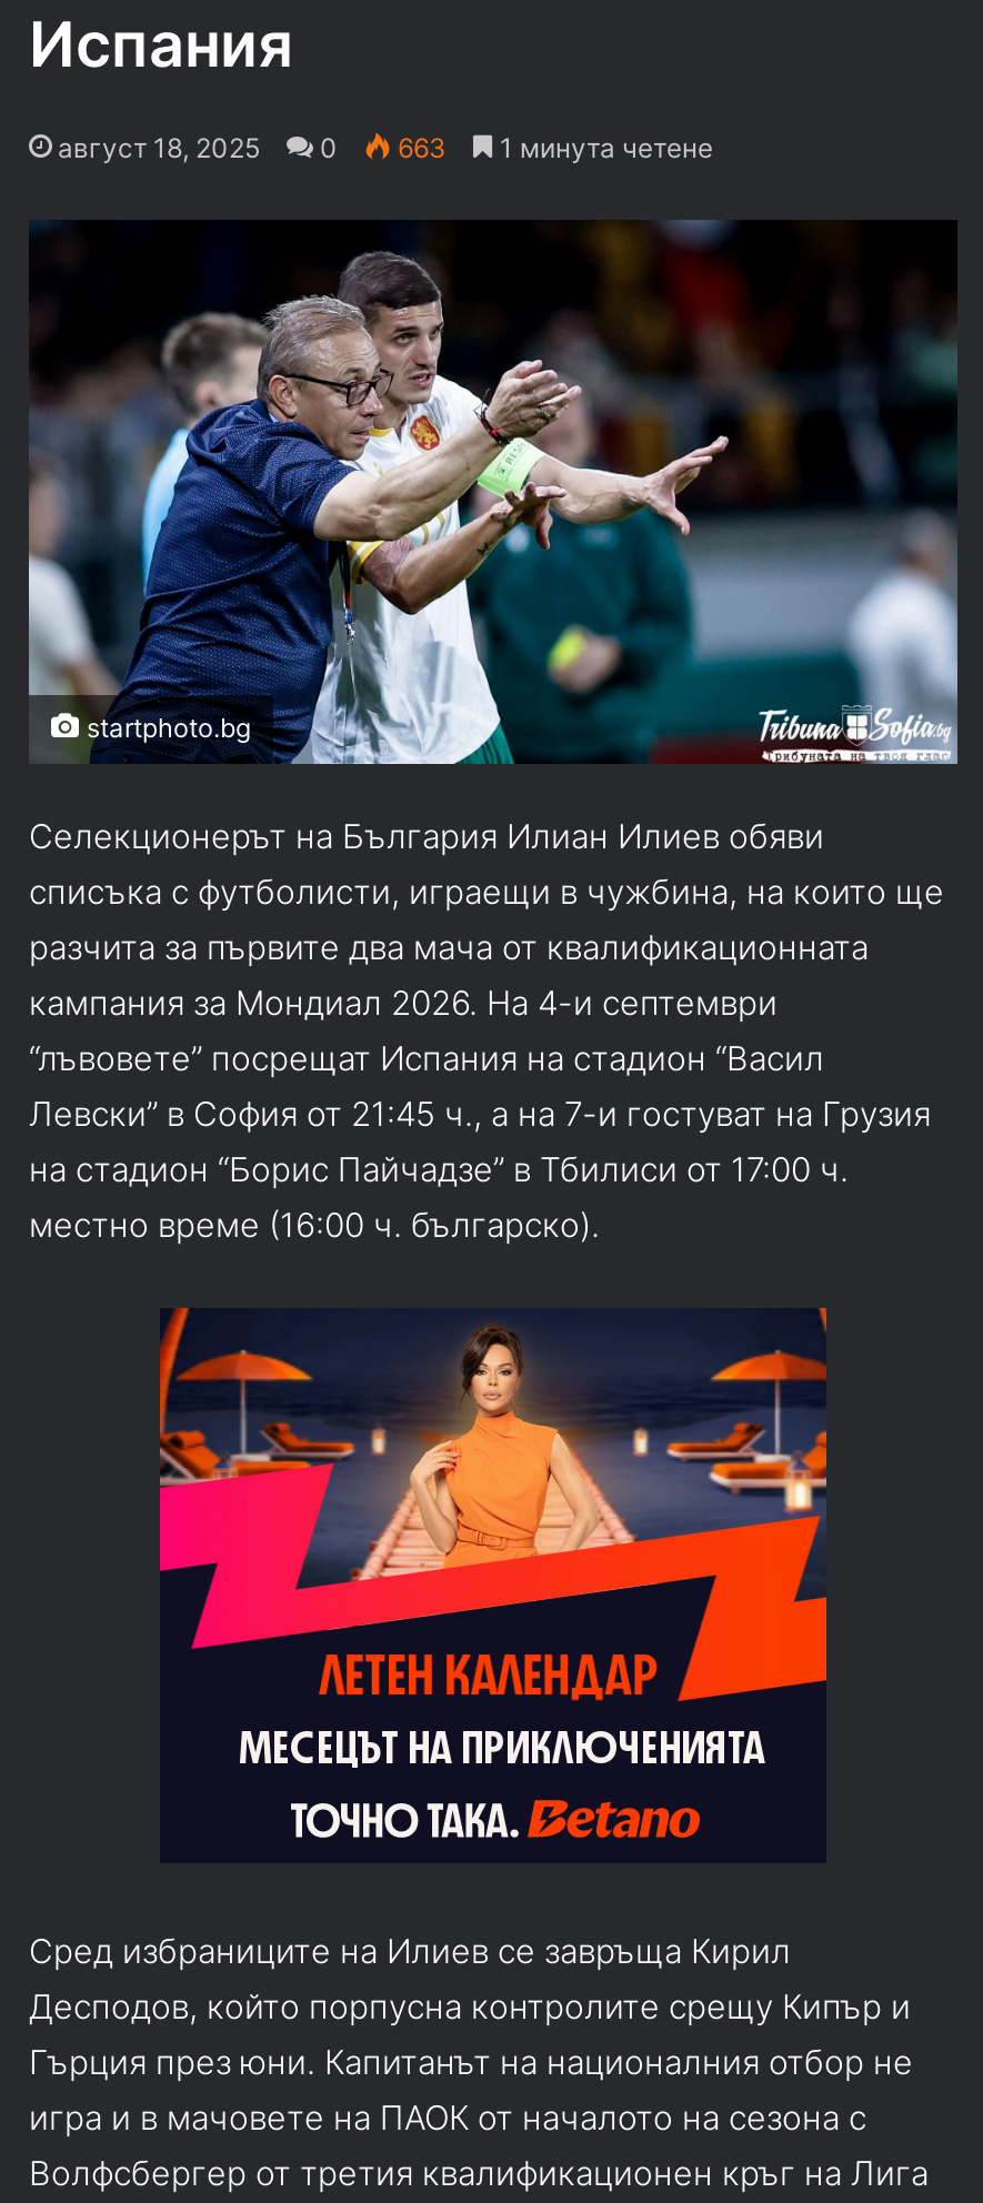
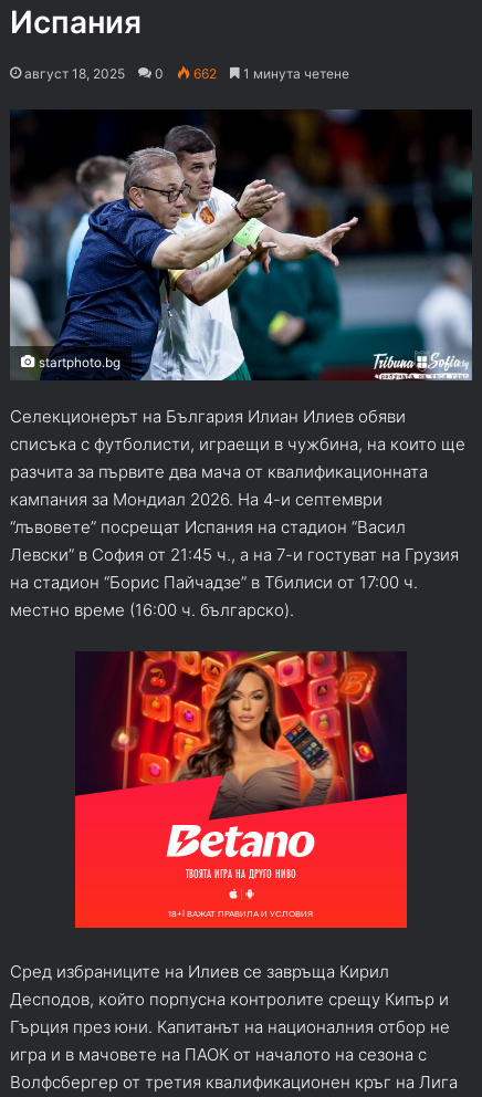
- 663
+ 662

- [image]
+ [image]
